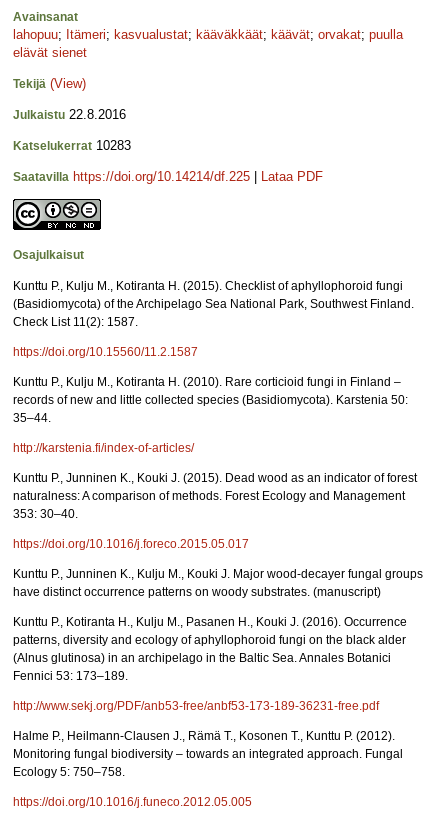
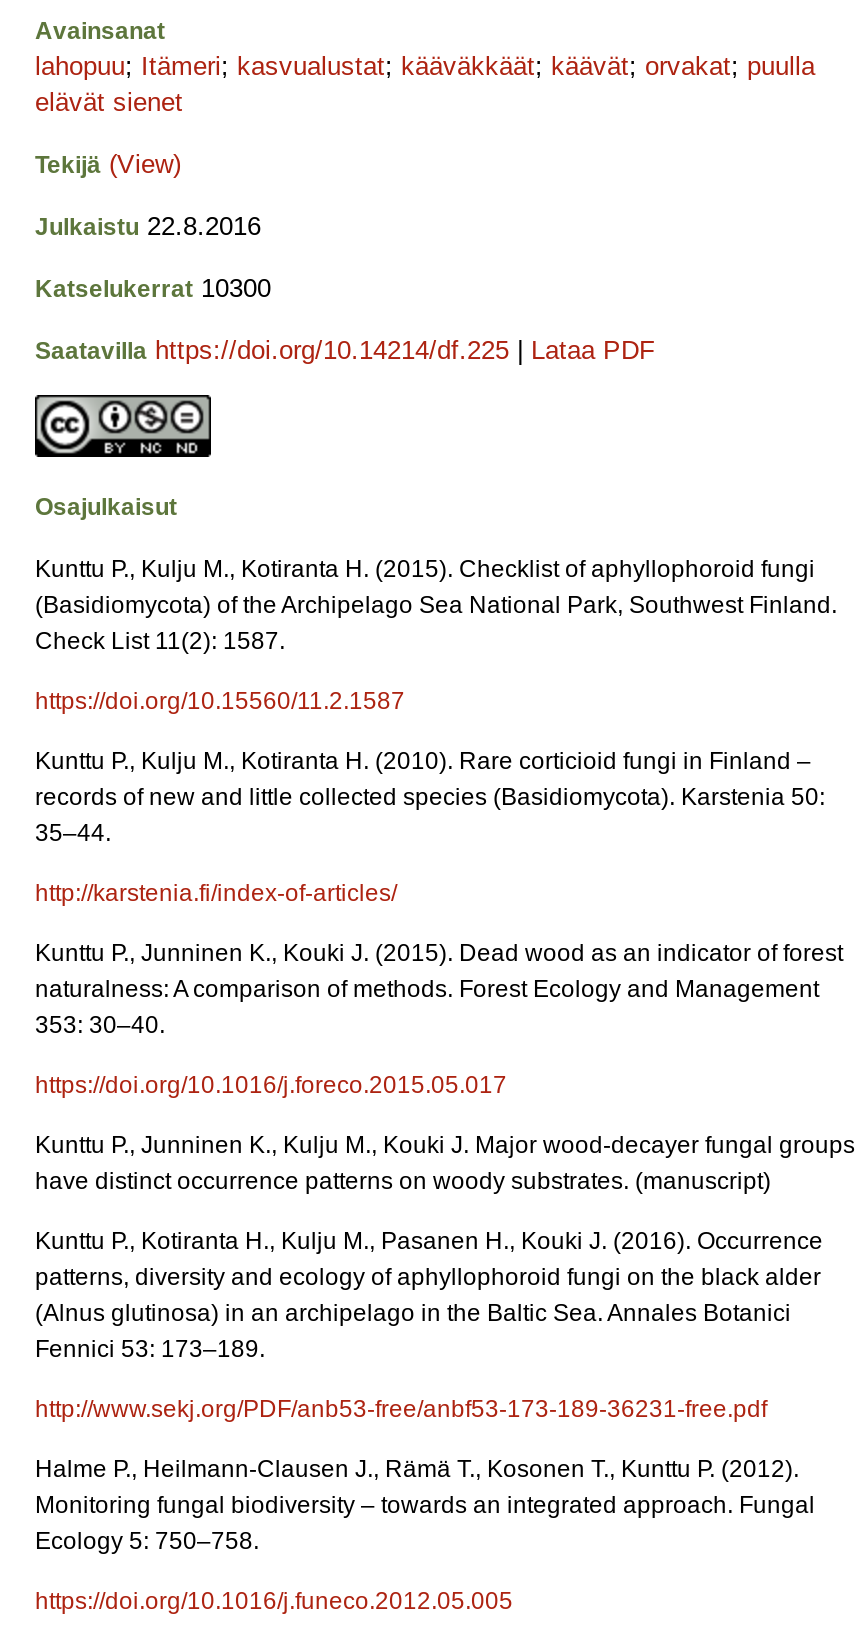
- Katselukerrat 10283
+ Katselukerrat 10300
